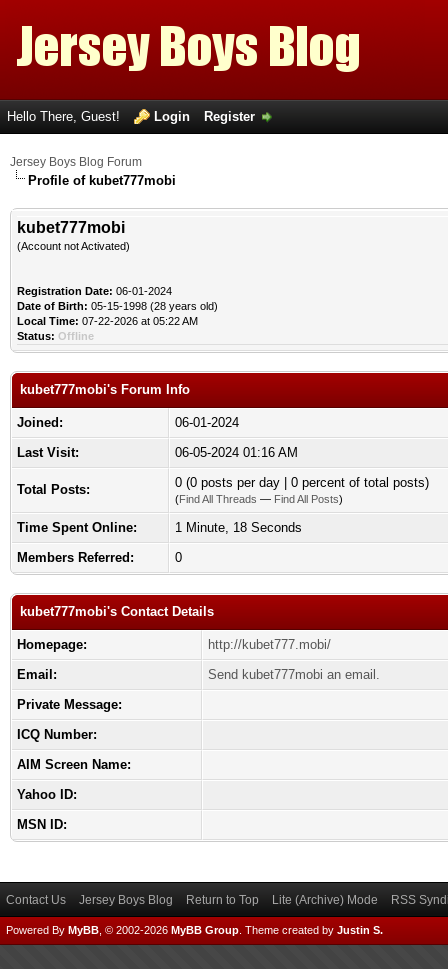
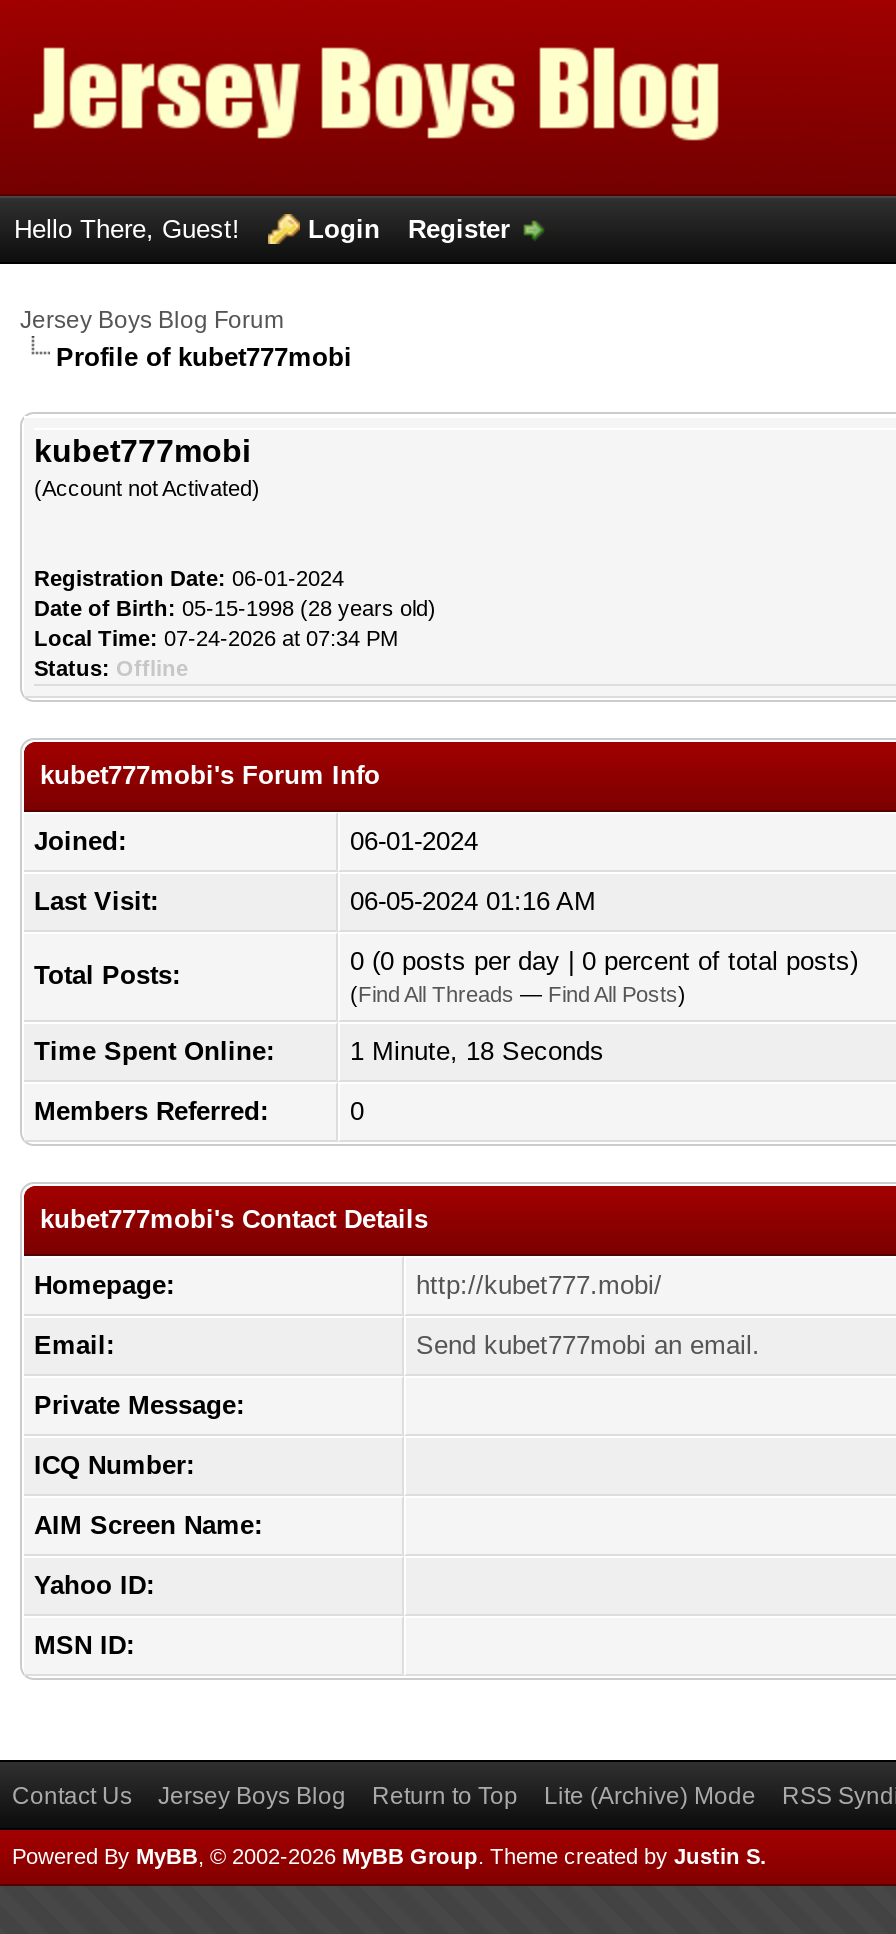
- Local Time: 07-22-2026 at 05:22 AM
+ Local Time: 07-24-2026 at 07:34 PM
